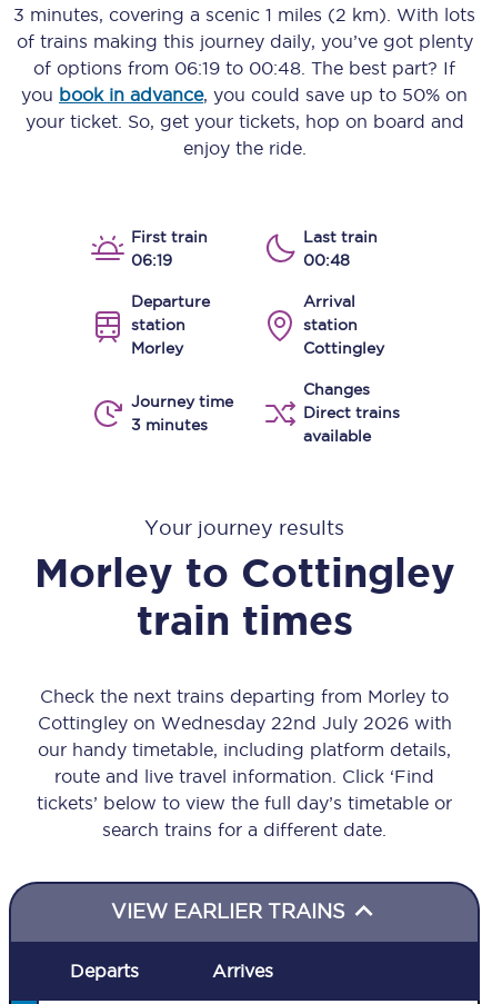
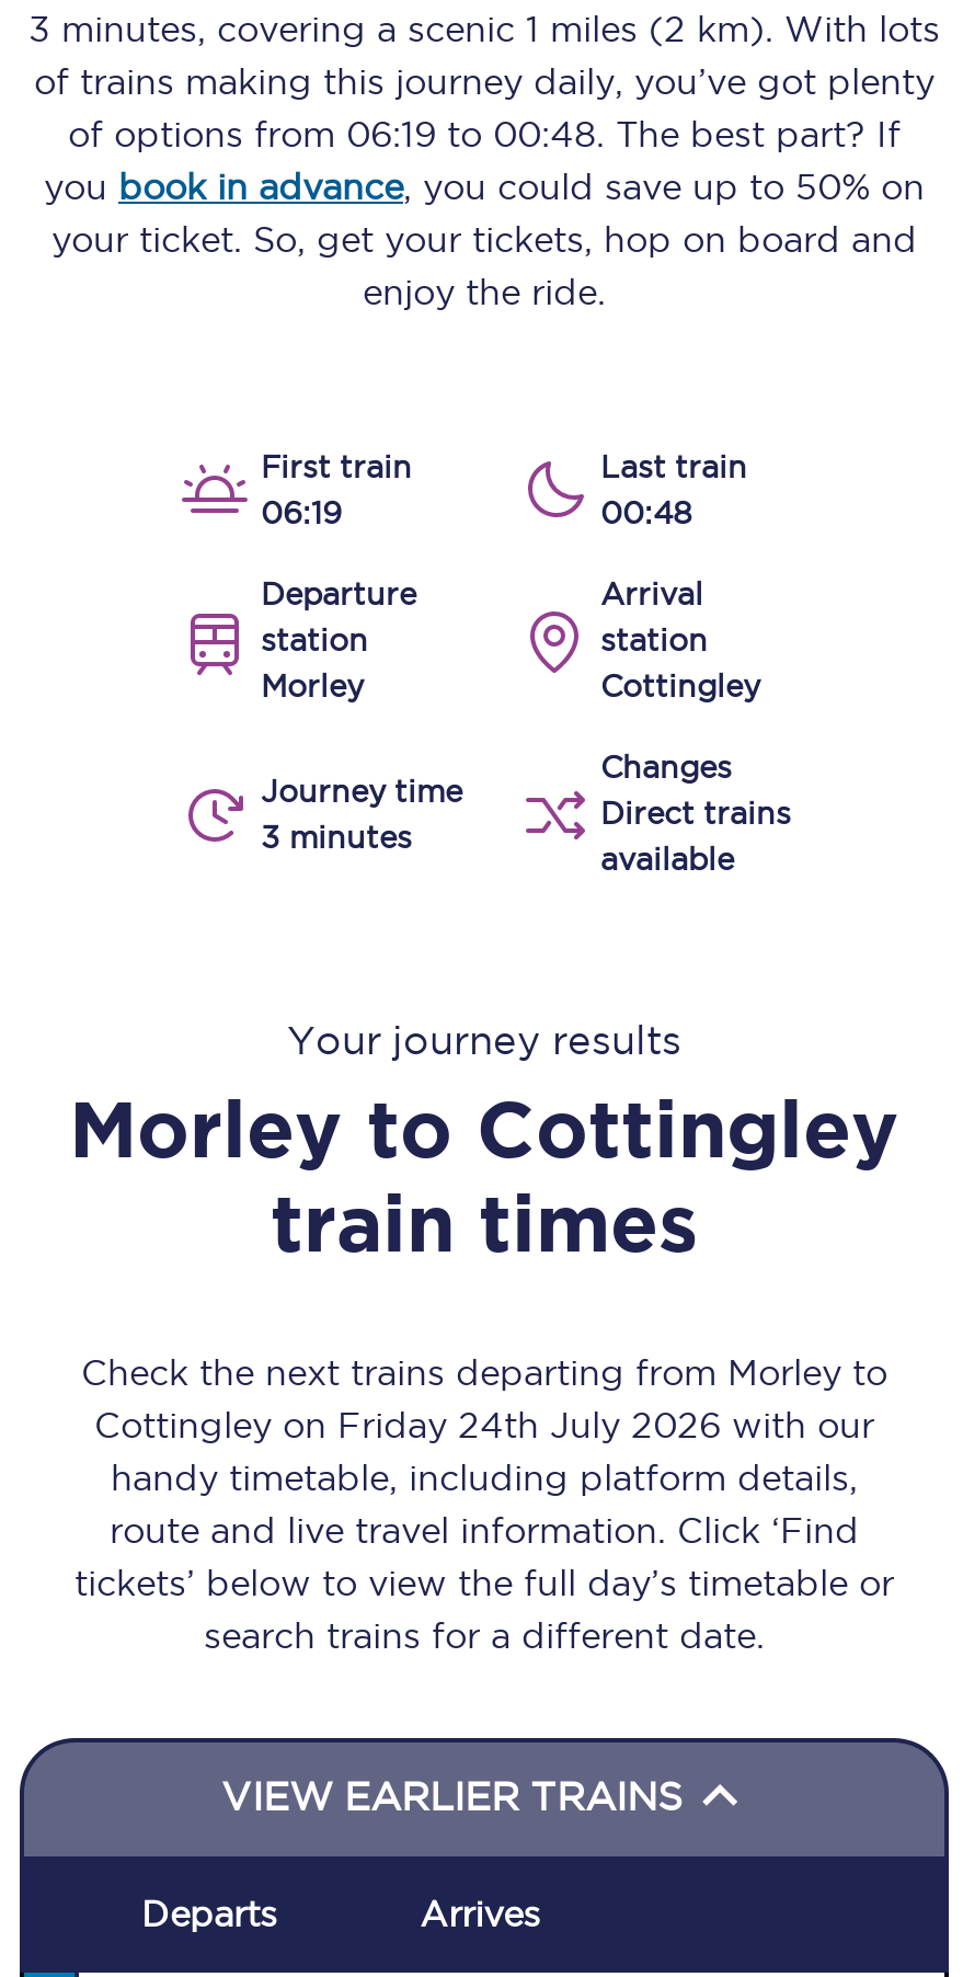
- Cottingley on Wednesday 22nd July 2026 with
- our handy timetable, including platform details,
+ Cottingley on Friday 24th July 2026 with our
+ handy timetable, including platform details,
